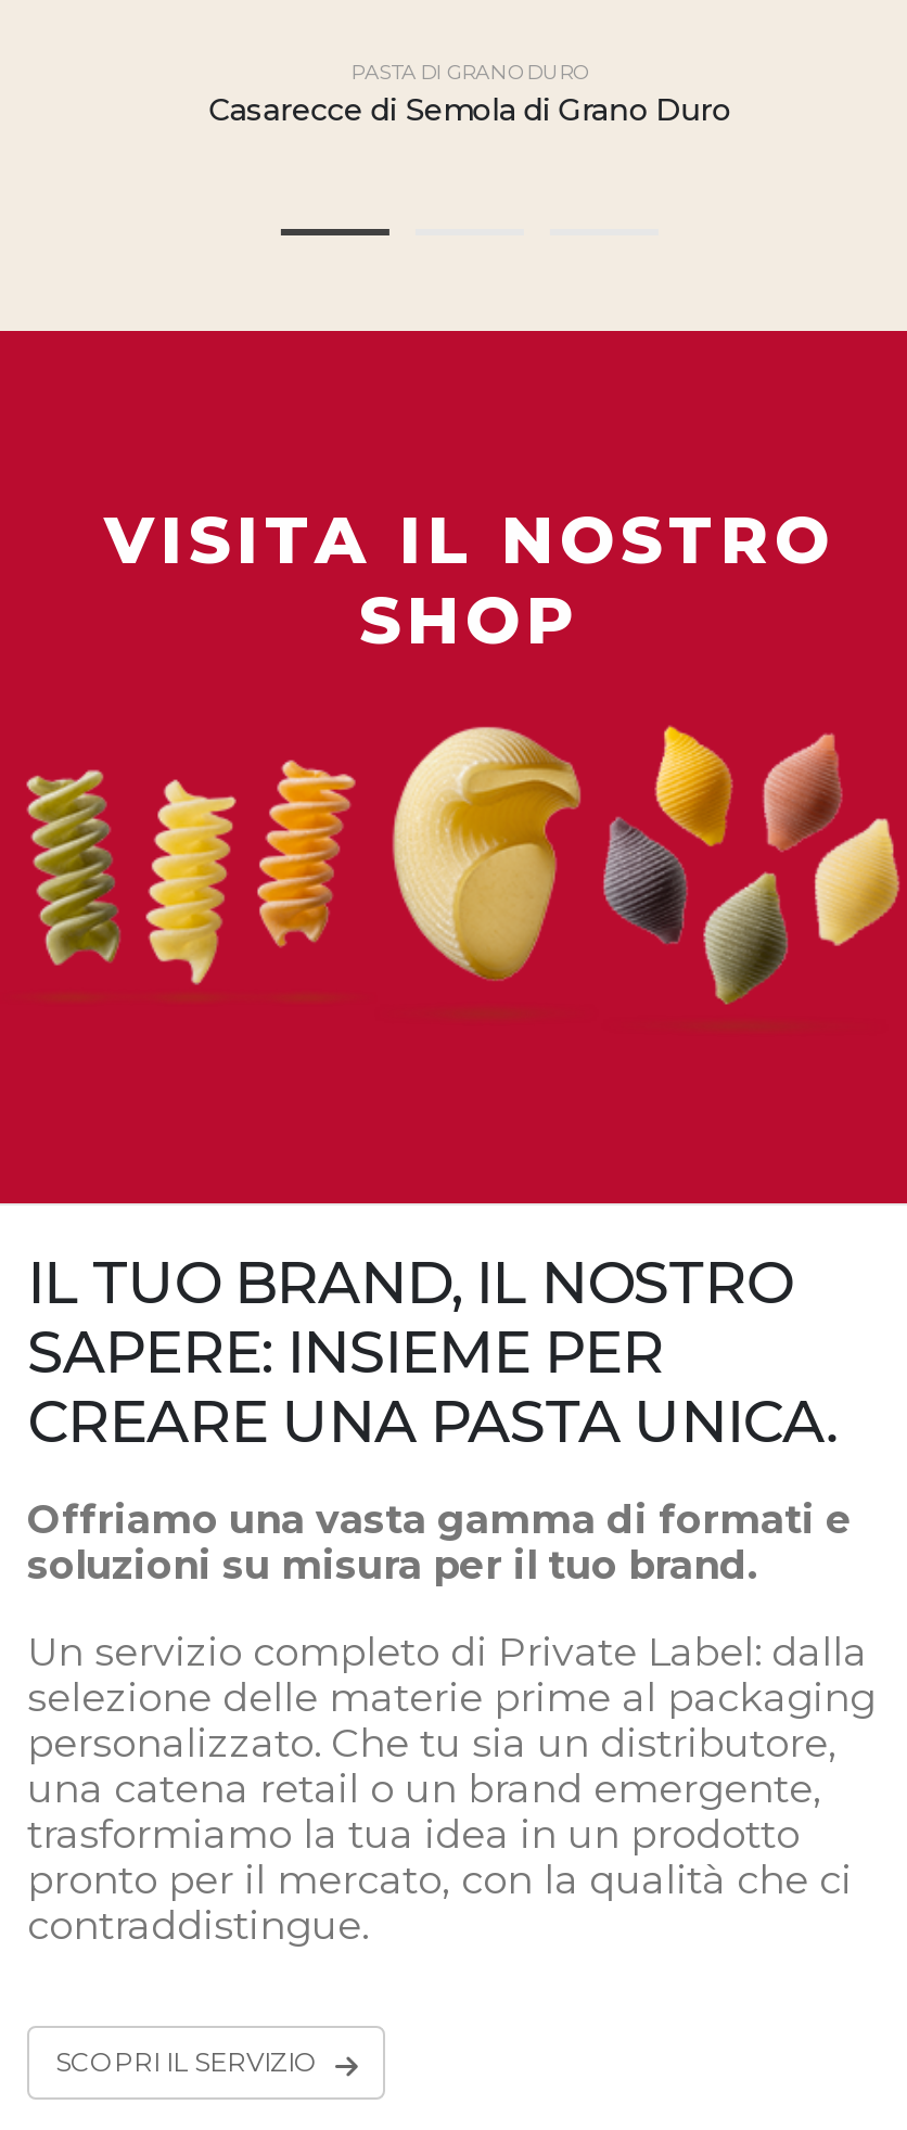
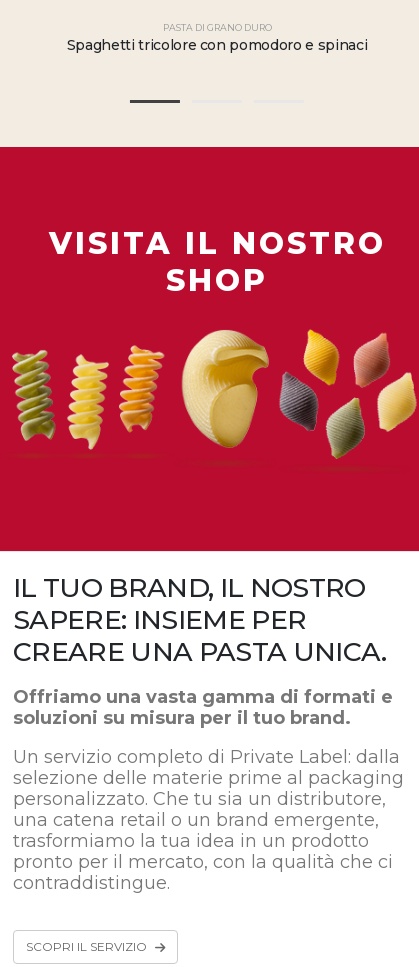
- Casarecce di Semola di Grano Duro
+ Spaghetti tricolore con pomodoro e spinaci
